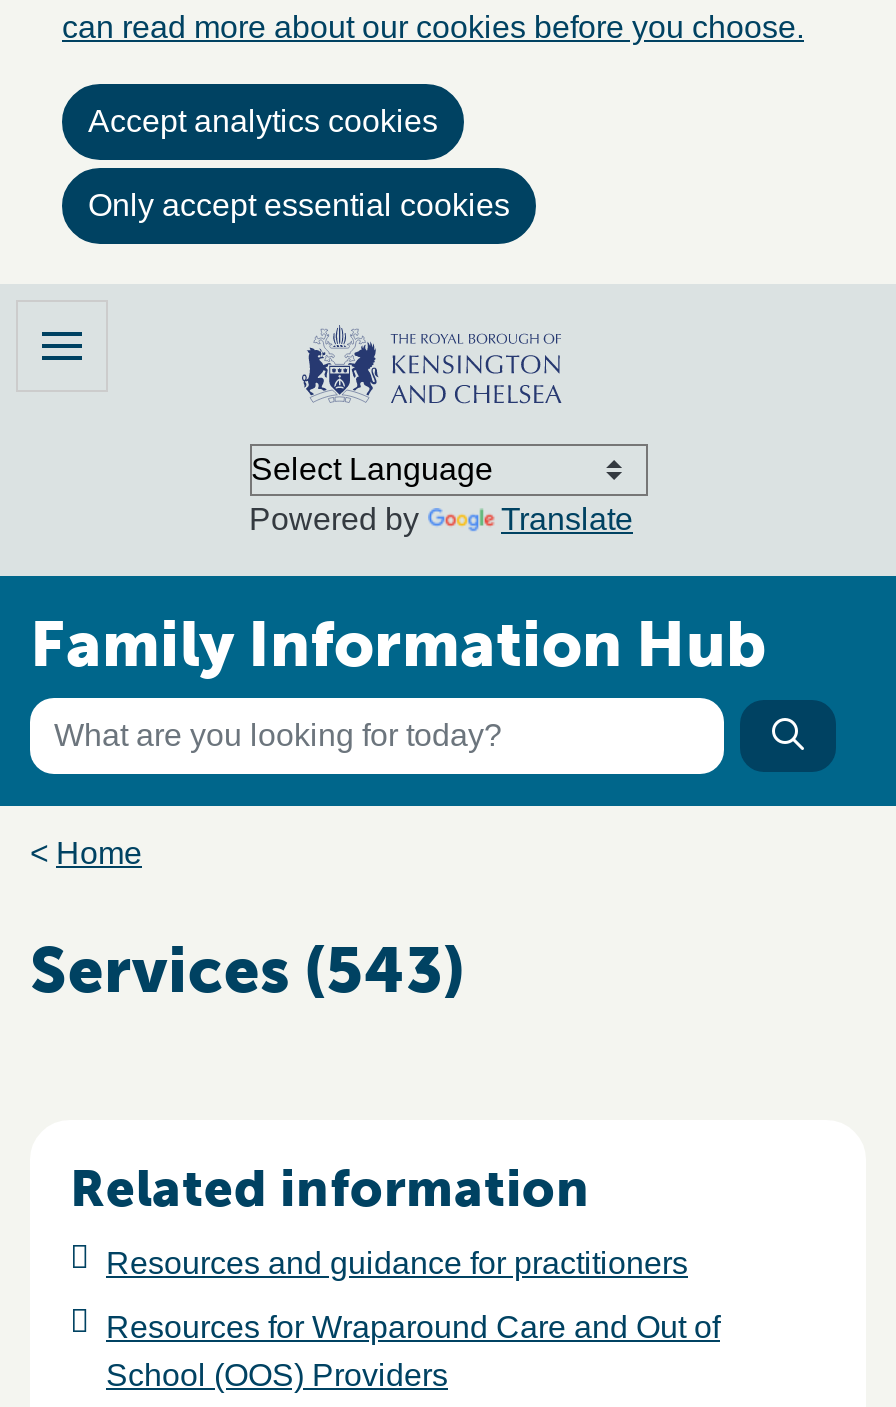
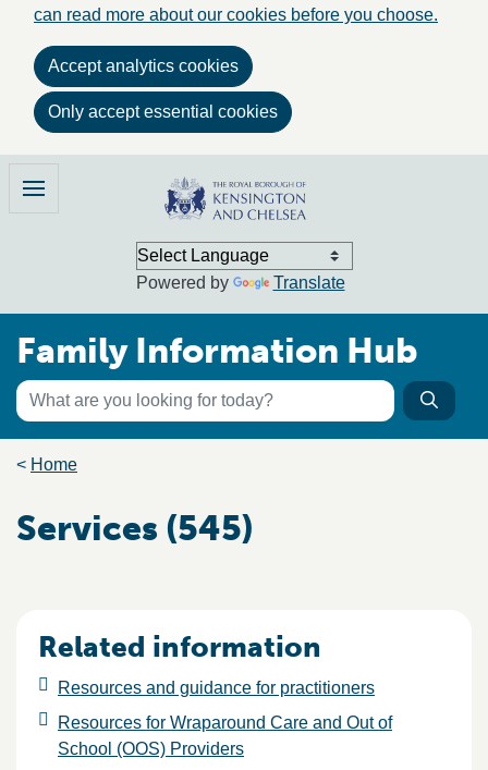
- Services (543)
+ Services (545)
